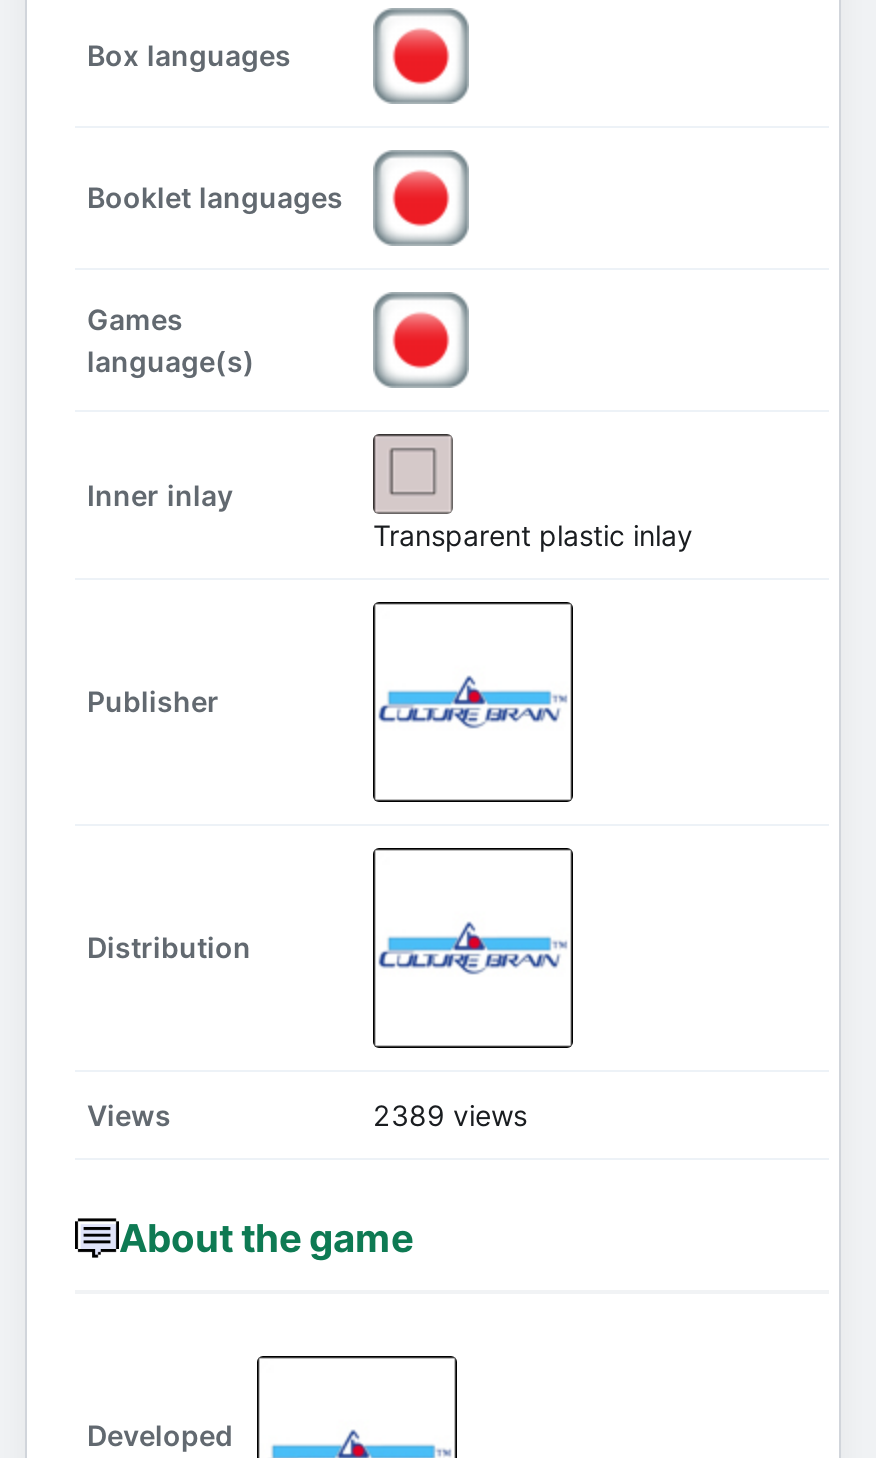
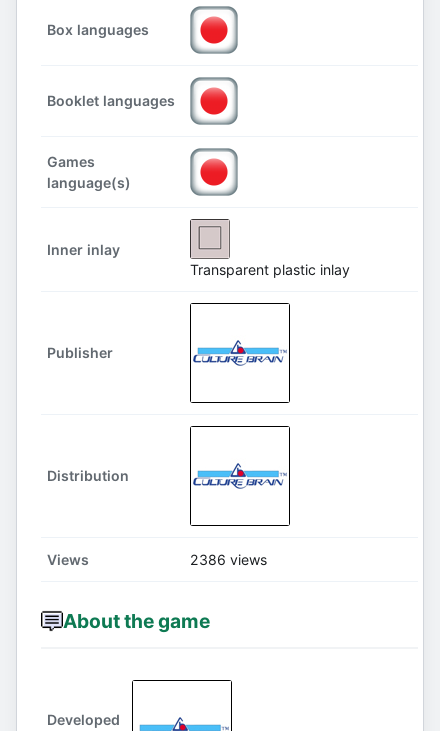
- 2389 views
+ 2386 views
